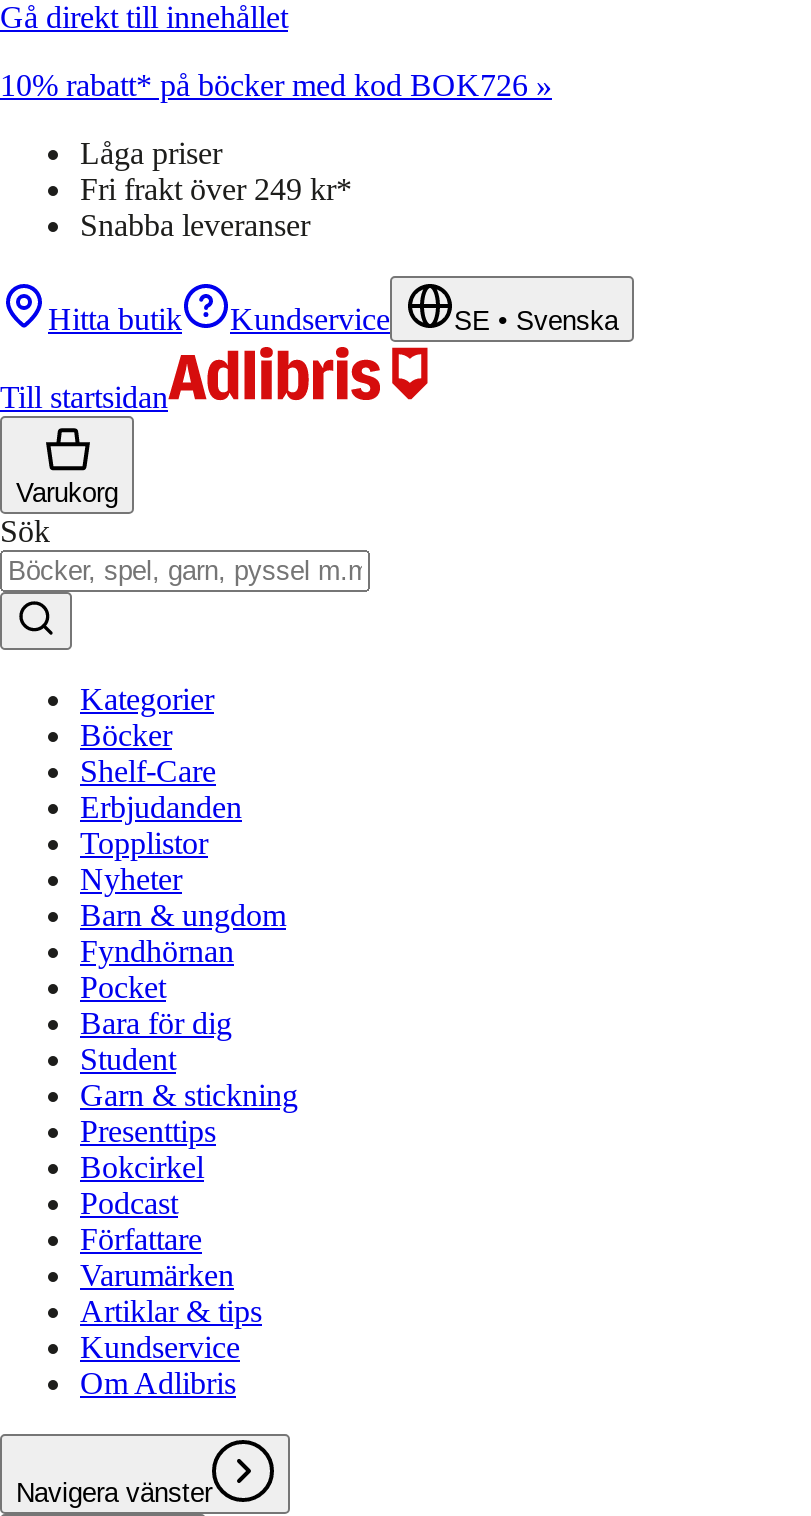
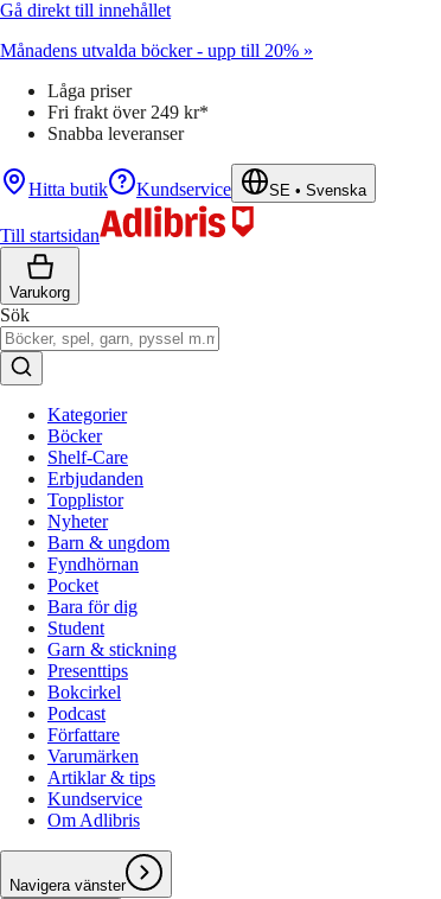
- 10% rabatt* på böcker med kod BOK726 »
+ Månadens utvalda böcker - upp till 20% »
